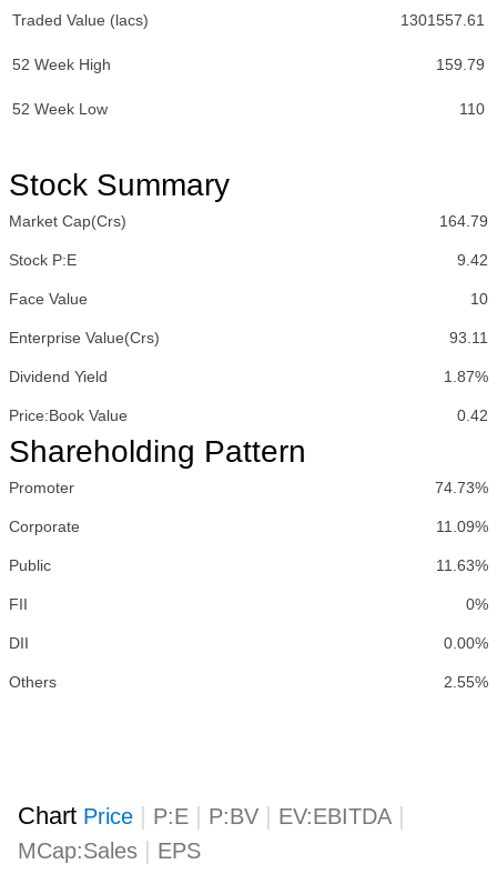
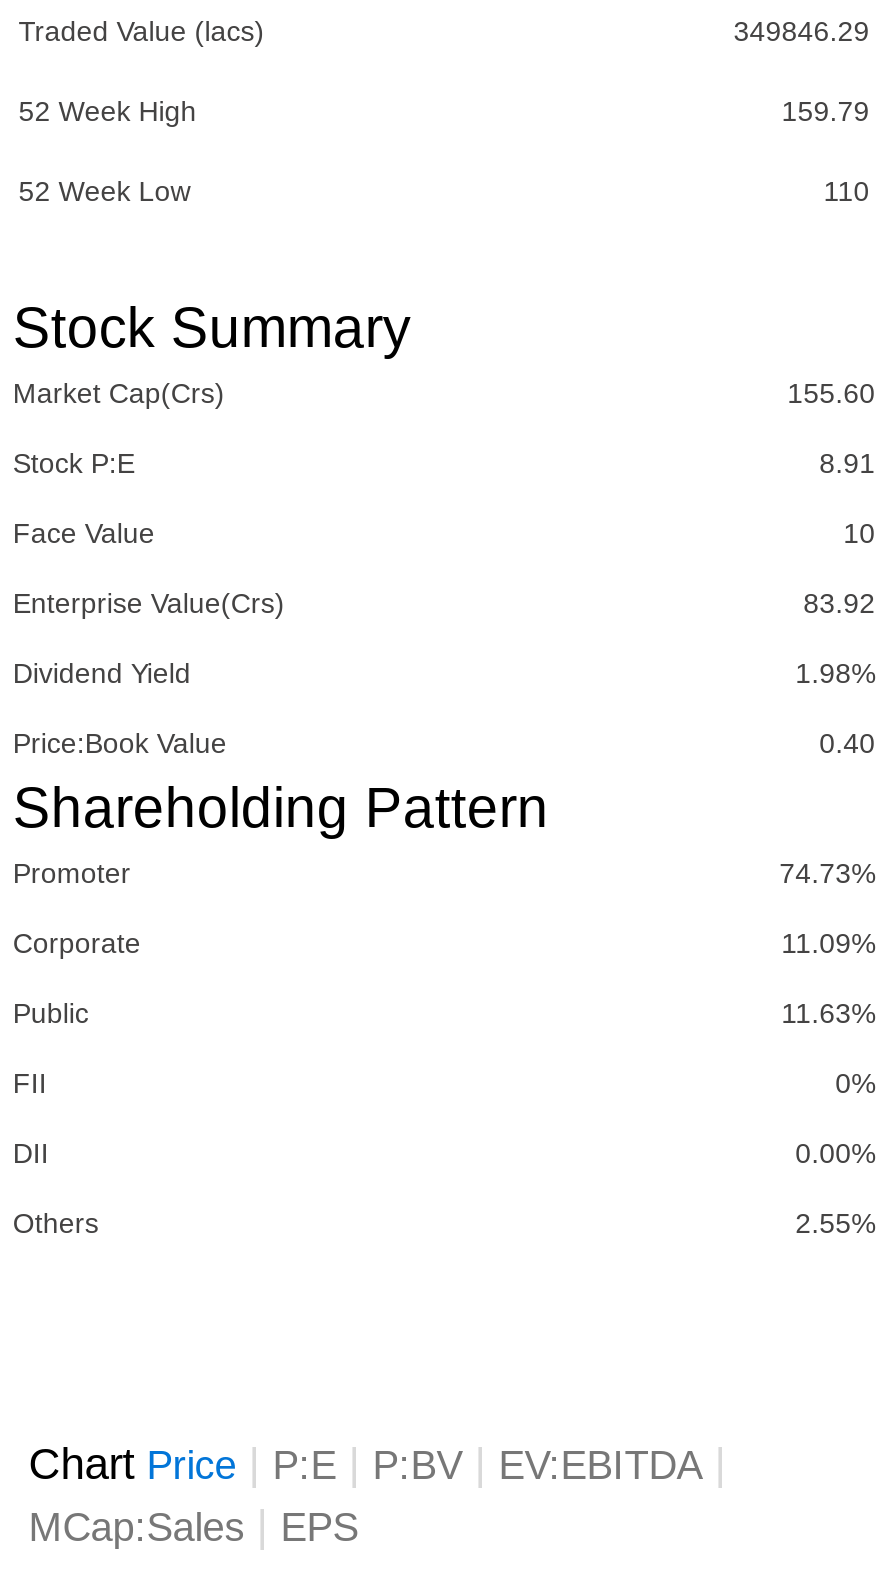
- 1301557.61
+ 349846.29

- 164.79
+ 155.60

- 9.42
+ 8.91

- 93.11
+ 83.92

- 1.87%
+ 1.98%

- 0.42
+ 0.40
